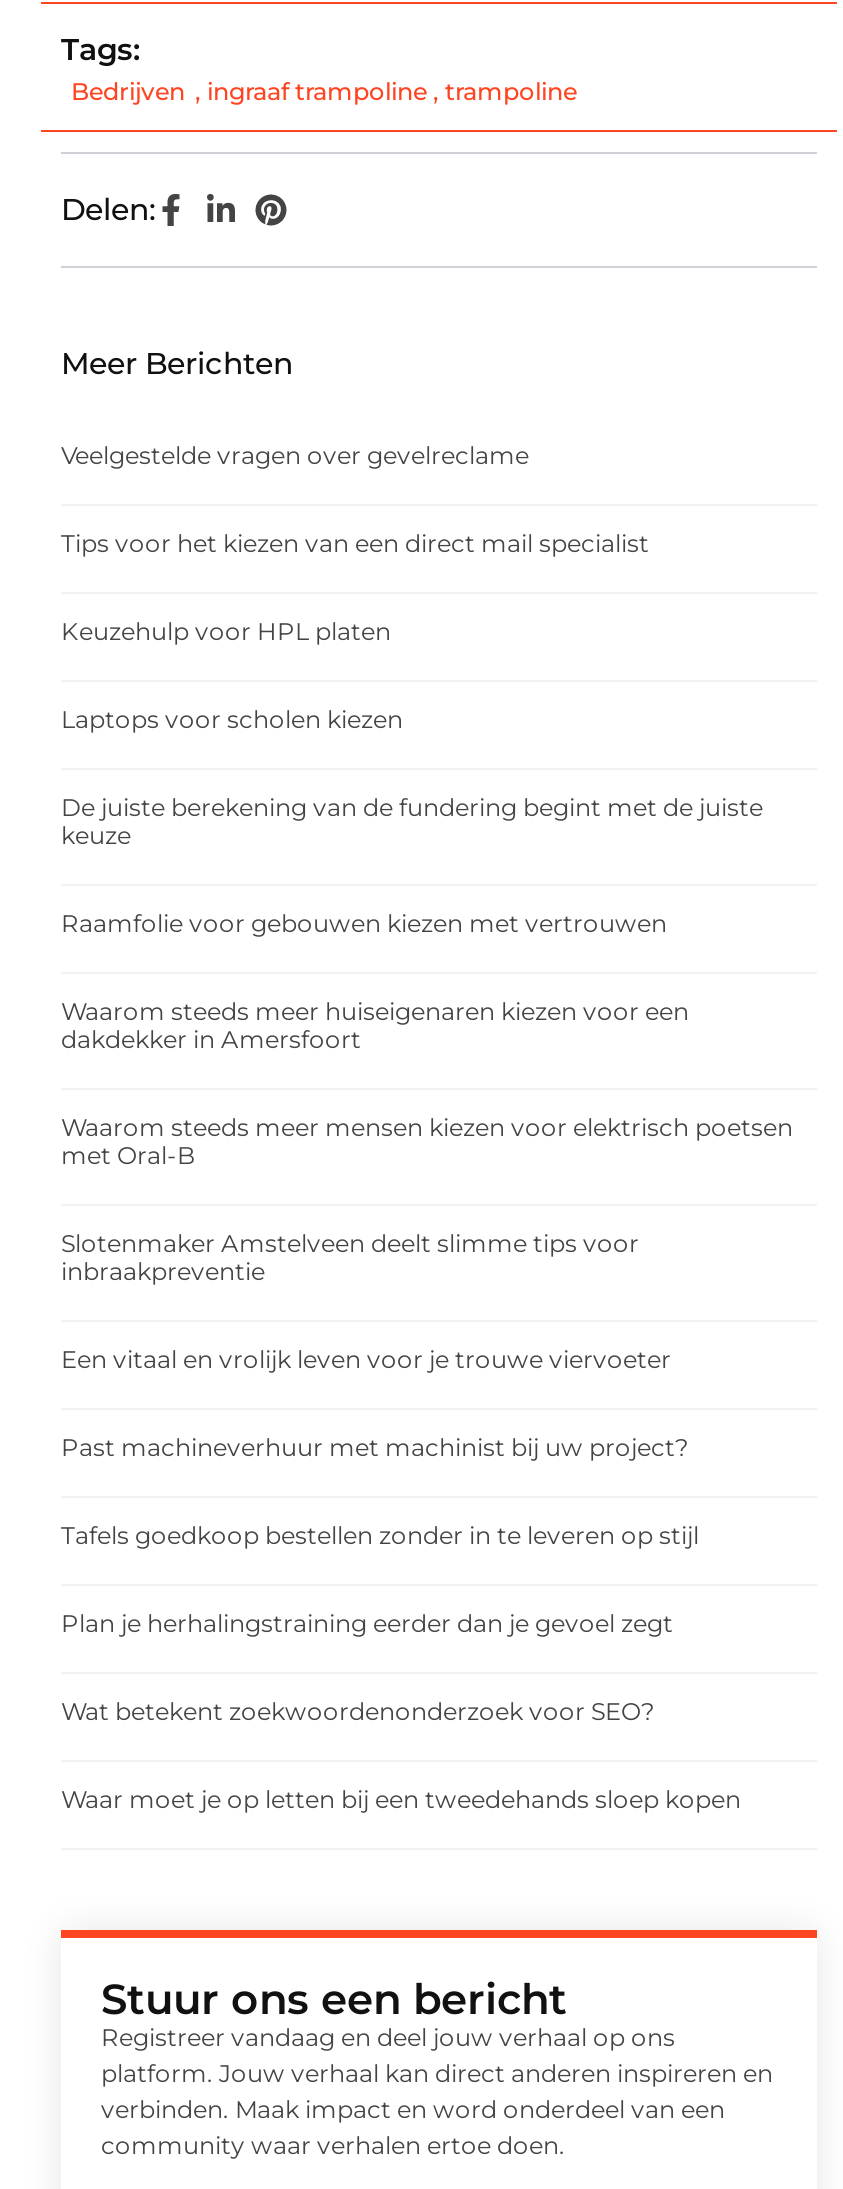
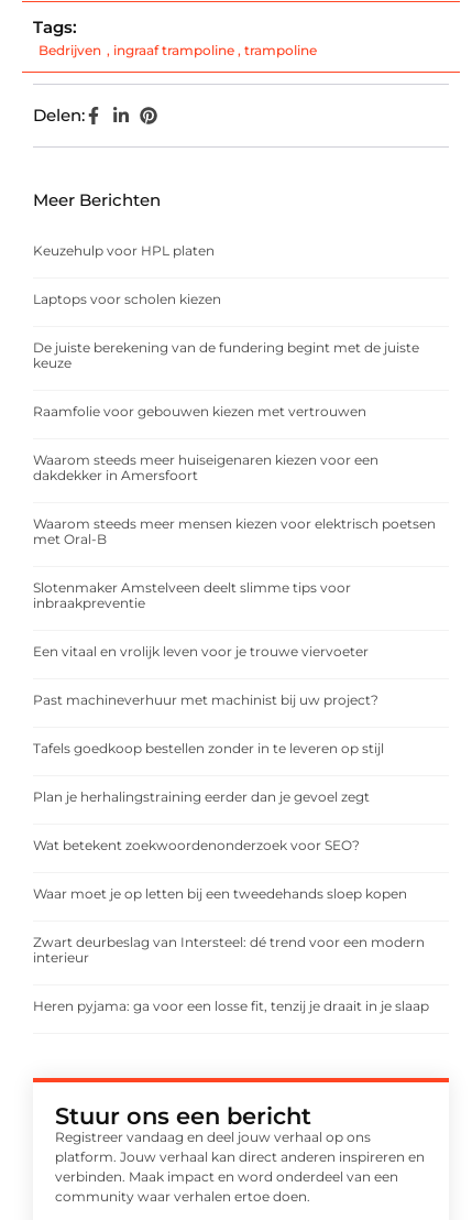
- Veelgestelde vragen over gevelreclame
- Tips voor het kiezen van een direct mail specialist

moved up: Keuzehulp voor HPL platen | Laptops voor scholen kiezen | De juiste berekening van de fundering begint met de juiste | ... | Wat betekent zoekwoordenonderzoek voor SEO? | Waar moet je op letten bij een tweedehands sloep kopen

+ Zwart deurbeslag van Intersteel: dé trend voor een modern
+ interieur
+ Heren pyjama: ga voor een losse fit, tenzij je draait in je slaap
